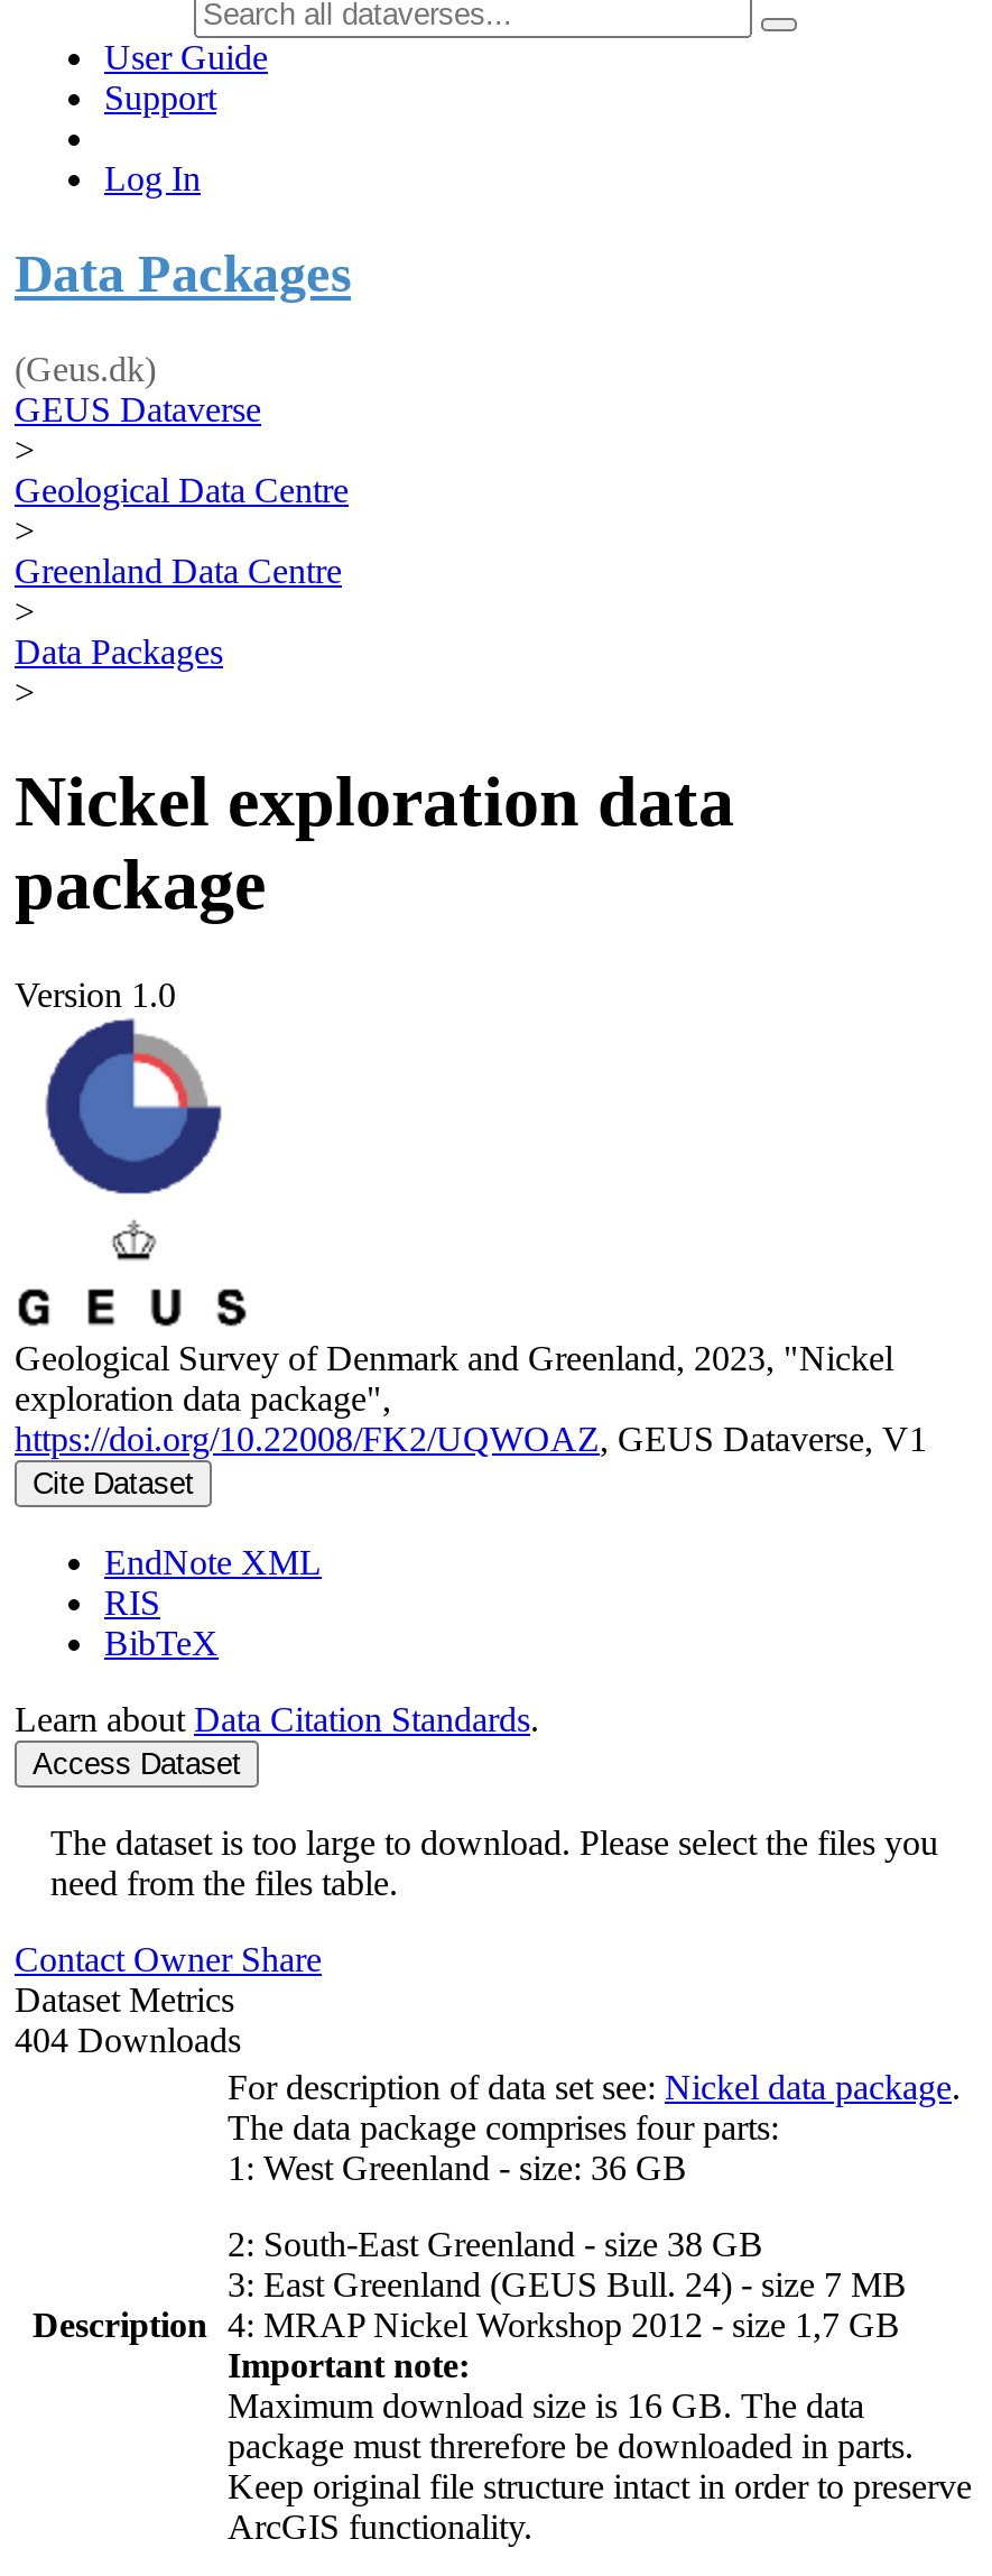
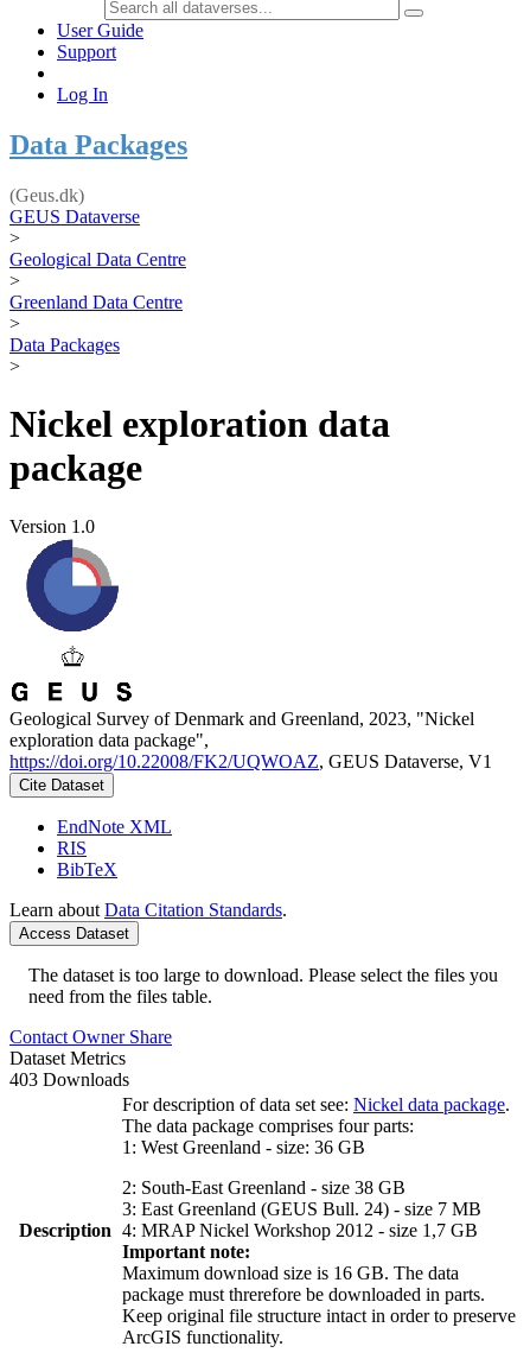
- 404 Downloads
+ 403 Downloads
